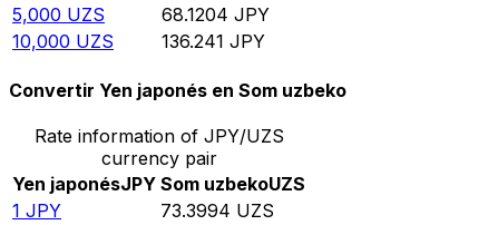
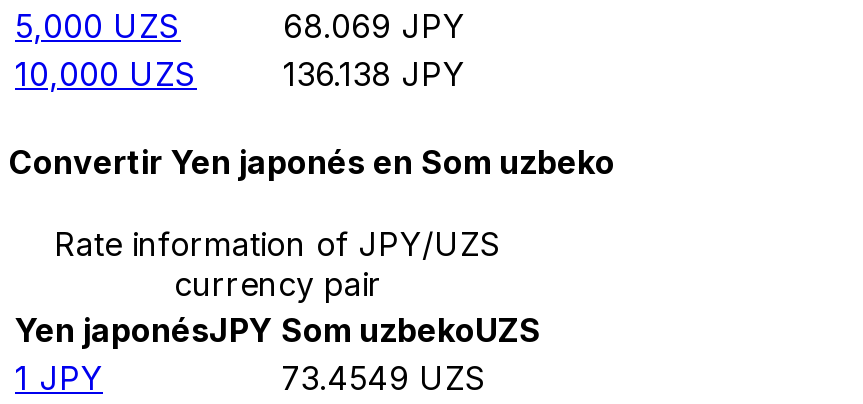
- 68.1204 JPY
+ 68.069 JPY

- 136.241 JPY
+ 136.138 JPY

- 73.3994 UZS
+ 73.4549 UZS
